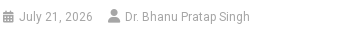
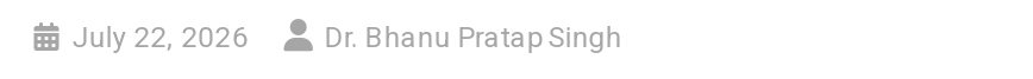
- July 21, 2026
+ July 22, 2026
